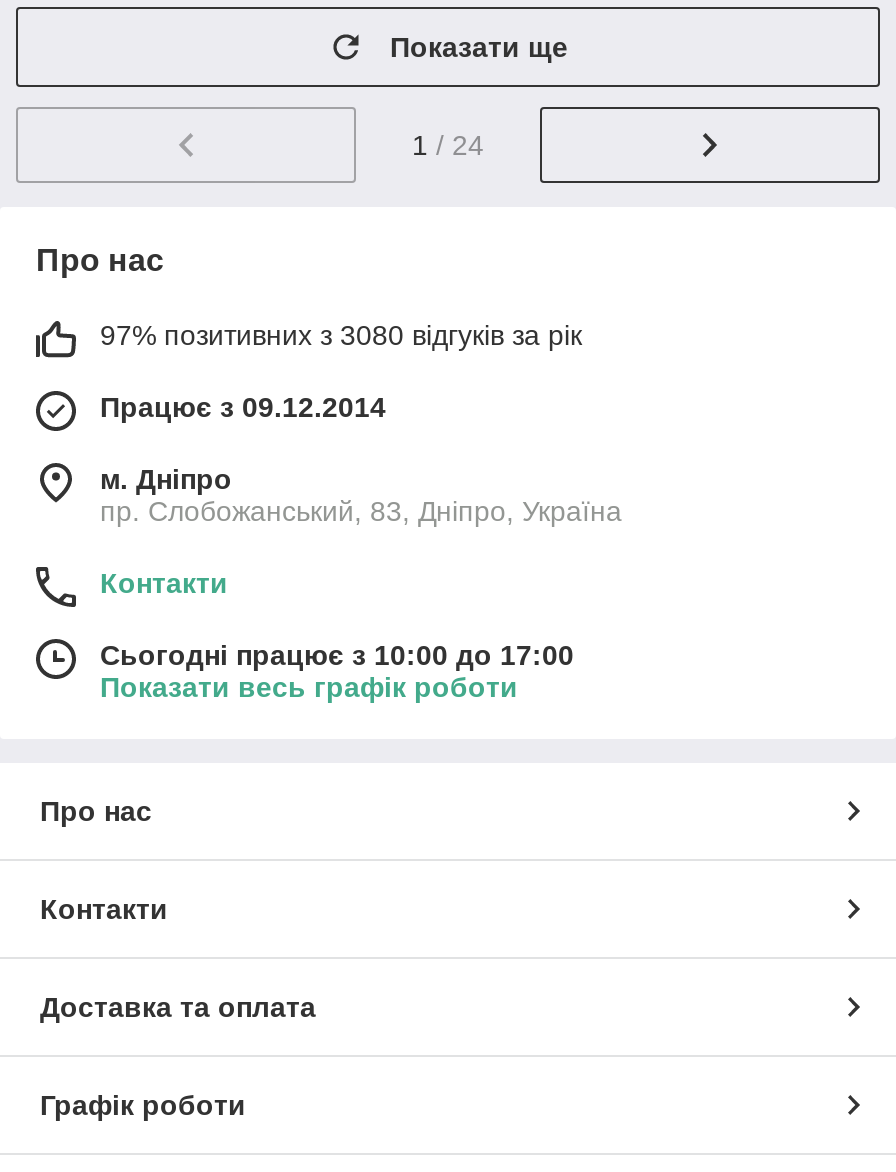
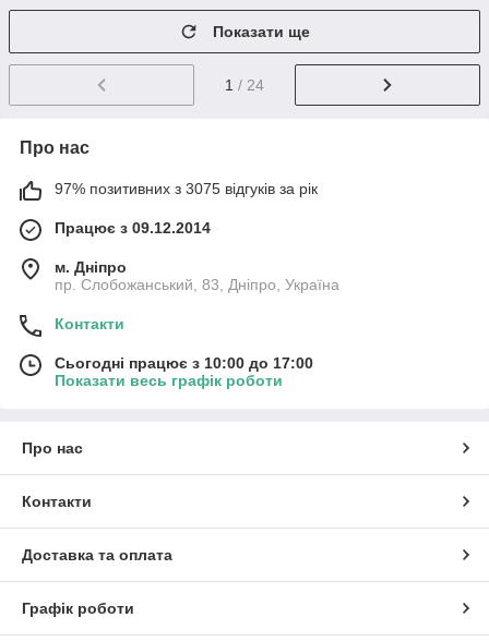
- 97% позитивних з 3080 відгуків за рік
+ 97% позитивних з 3075 відгуків за рік
